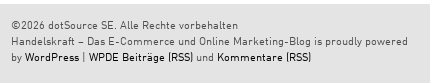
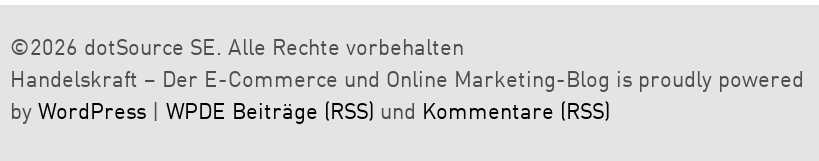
- Handelskraft – Das E-Commerce und Online Marketing-Blog is proudly powered
+ Handelskraft – Der E-Commerce und Online Marketing-Blog is proudly powered
